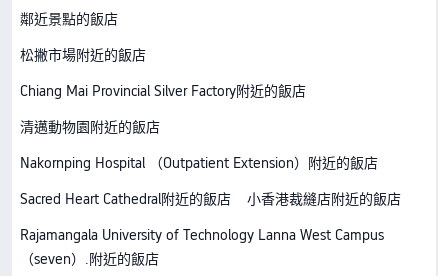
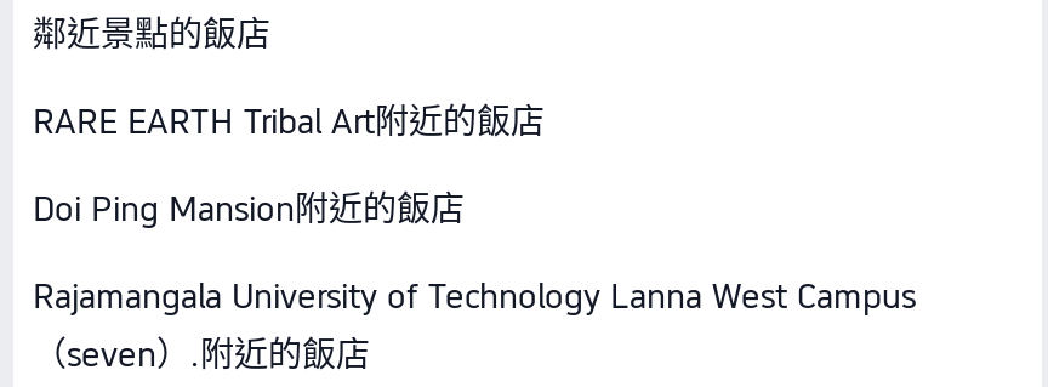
- 松撇市場附近的飯店
- Chiang Mai Provincial Silver Factory附近的飯店
- 清邁動物園附近的飯店
- Nakornping Hospital （Outpatient Extension）附近的飯店
- Sacred Heart Cathedral附近的飯店
- 小香港裁縫店附近的飯店
+ RARE EARTH Tribal Art附近的飯店
+ Doi Ping Mansion附近的飯店
